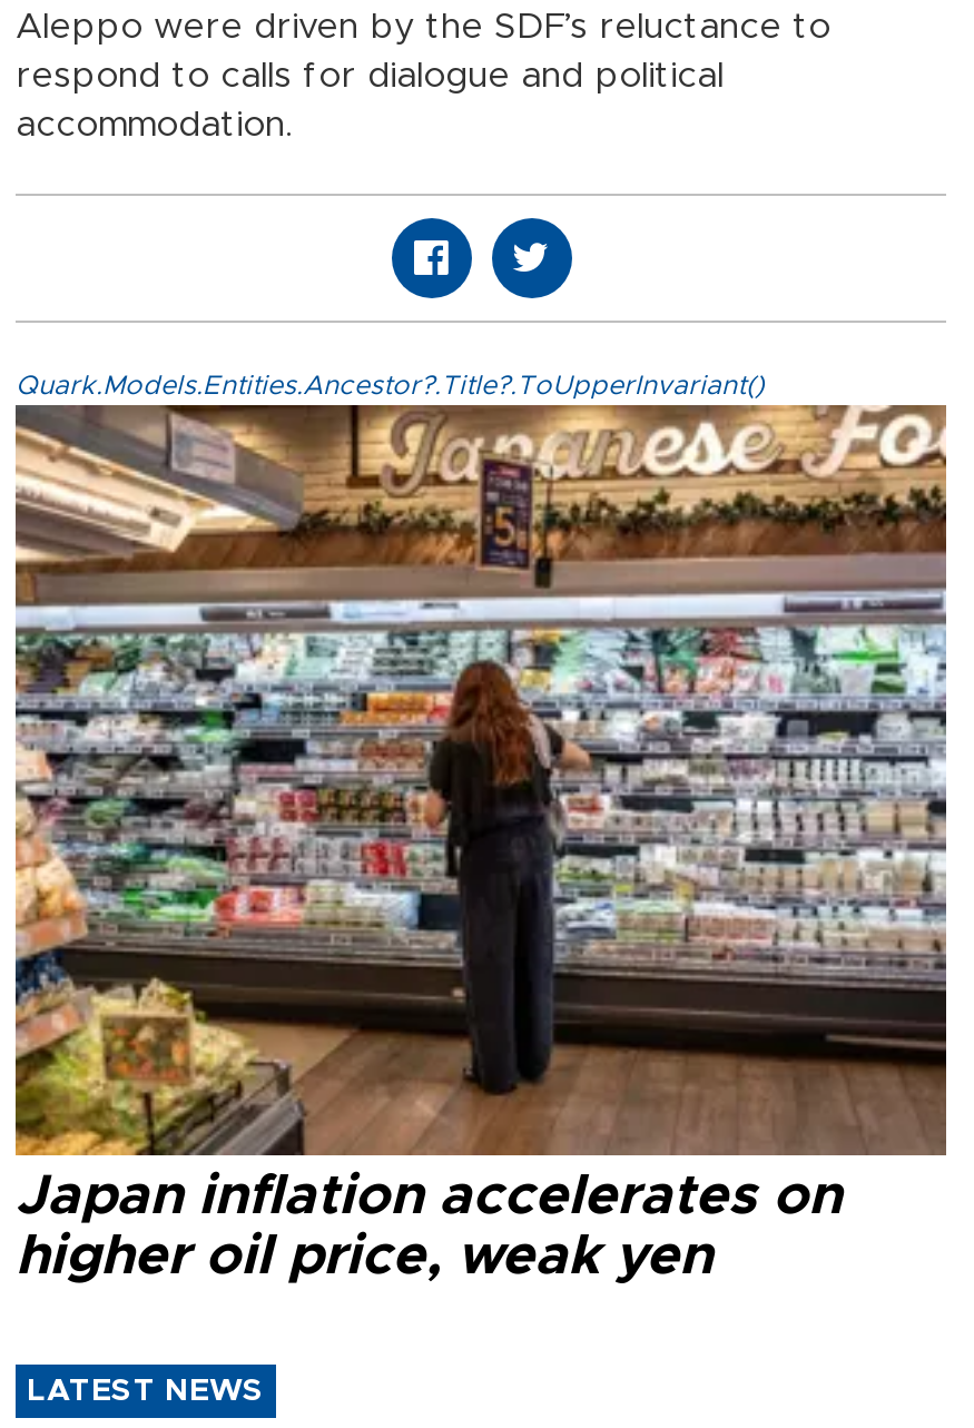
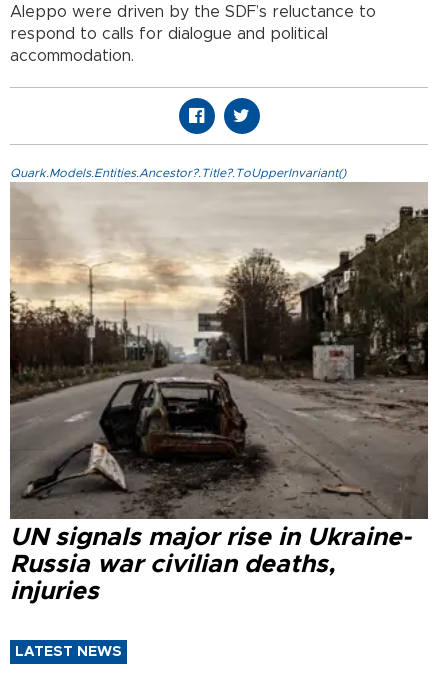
- [image]
- Japan inflation accelerates on
- higher oil price, weak yen
+ [image]
+ UN signals major rise in Ukraine-
+ Russia war civilian deaths,
+ injuries
